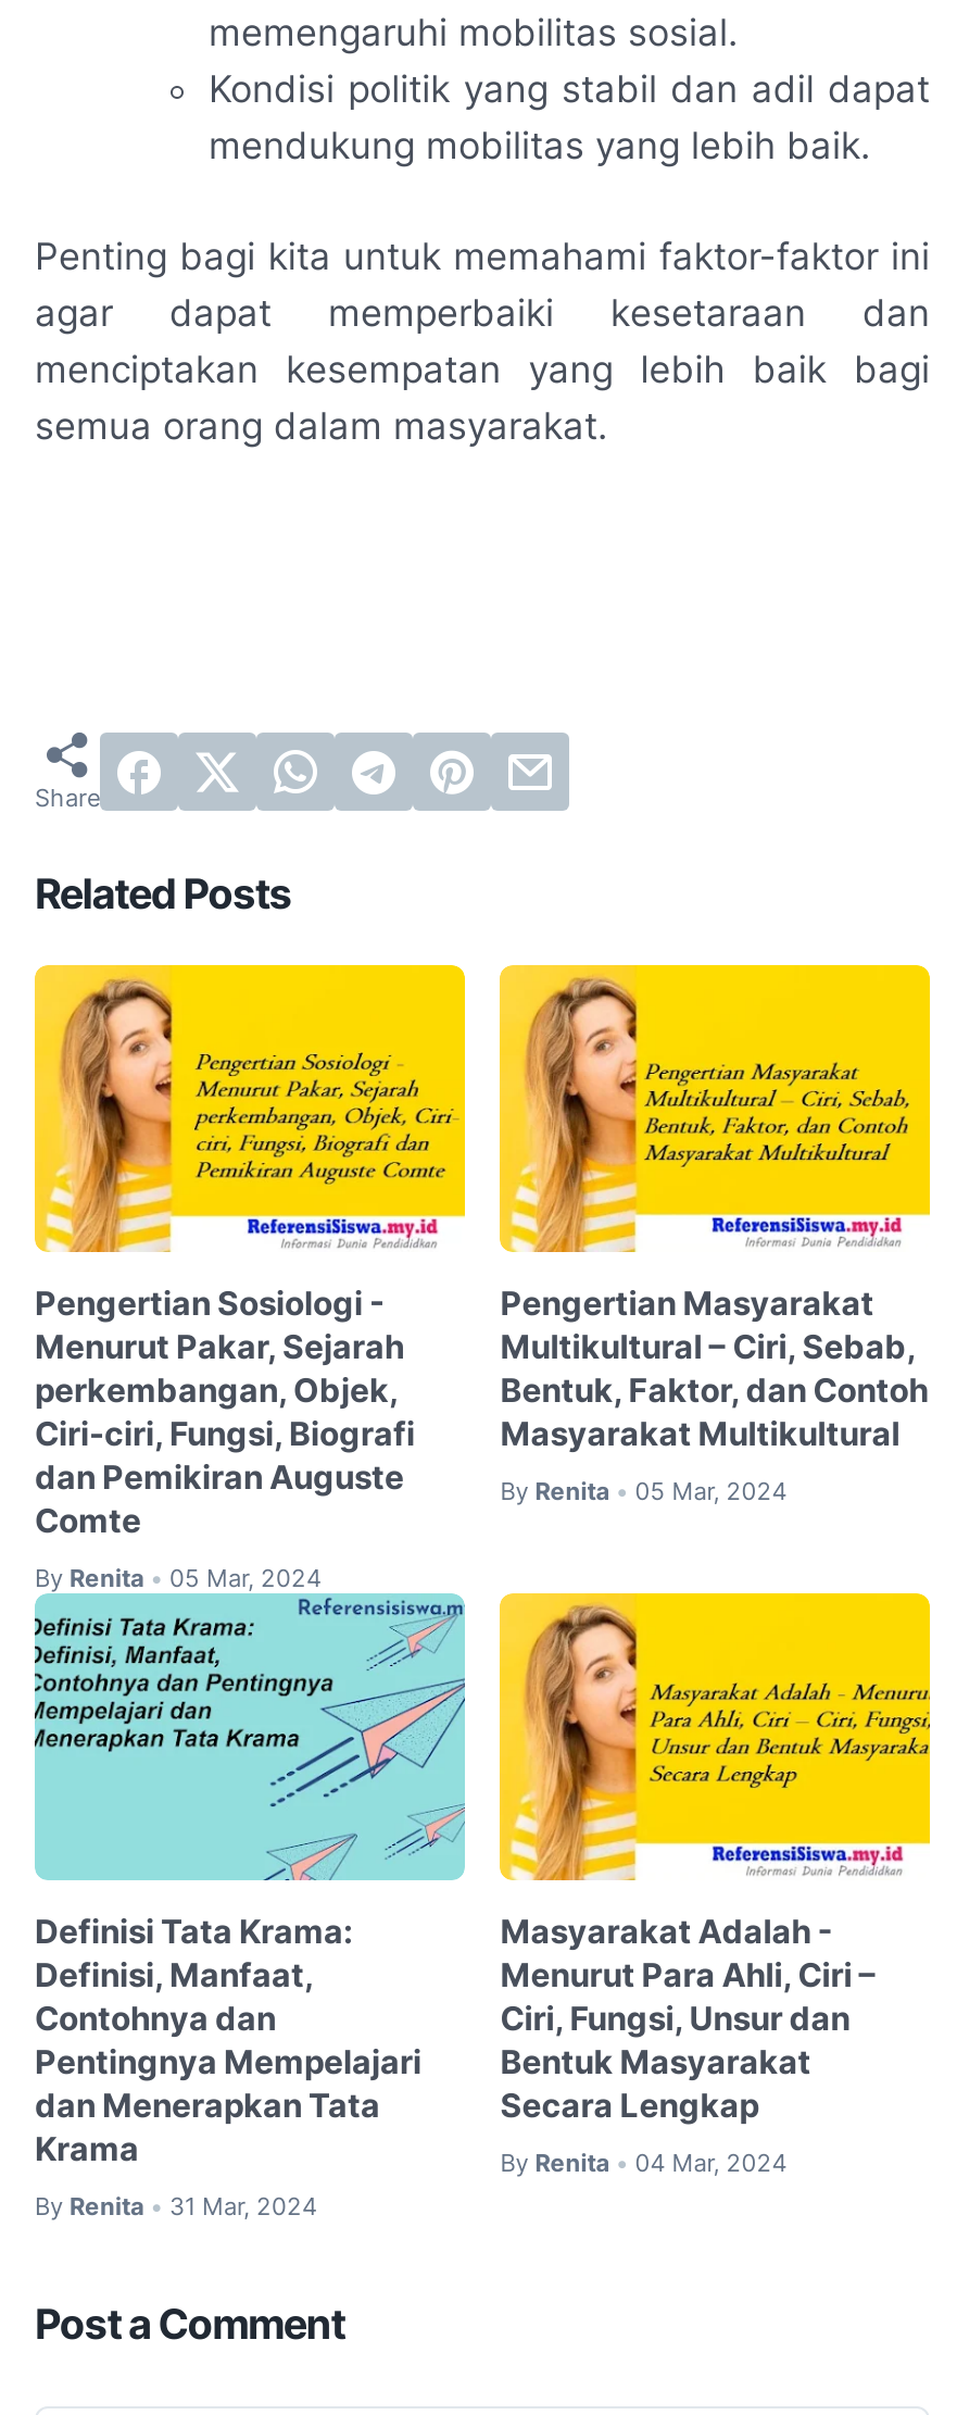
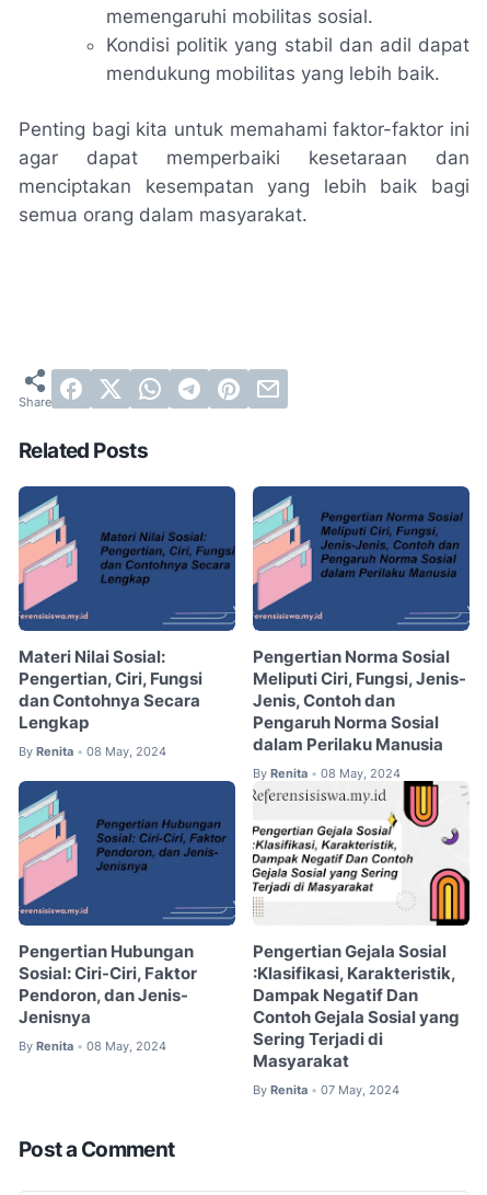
- [image]
- Pengertian Sosiologi -
- Menurut Pakar, Sejarah
- perkembangan, Objek,
- Ciri-ciri, Fungsi, Biografi
- dan Pemikiran Auguste
- Comte
+ [image]
+ Materi Nilai Sosial:
+ Pengertian, Ciri, Fungsi
+ dan Contohnya Secara
+ Lengkap

- [image]
- Pengertian Masyarakat
- Multikultural – Ciri, Sebab,
- Bentuk, Faktor, dan Contoh
- Masyarakat Multikultural
+ [image]
+ Pengertian Norma Sosial
+ Meliputi Ciri, Fungsi, Jenis-
+ Jenis, Contoh dan
+ Pengaruh Norma Sosial
+ dalam Perilaku Manusia

- By Renita • 05 Mar, 2024
+ By Renita • 08 May, 2024

- By Renita • 05 Mar, 2024
+ By Renita • 08 May, 2024

- [image]
- Definisi Tata Krama:
- Definisi, Manfaat,
- Contohnya dan
- Pentingnya Mempelajari
- dan Menerapkan Tata
- Krama
+ [image]
+ Pengertian Hubungan
+ Sosial: Ciri-Ciri, Faktor
+ Pendoron, dan Jenis-
+ Jenisnya

- [image]
- Masyarakat Adalah -
- Menurut Para Ahli, Ciri –
- Ciri, Fungsi, Unsur dan
- Bentuk Masyarakat
- Secara Lengkap
+ [image]
+ Pengertian Gejala Sosial
+ :Klasifikasi, Karakteristik,
+ Dampak Negatif Dan
+ Contoh Gejala Sosial yang
+ Sering Terjadi di
+ Masyarakat

- By Renita • 04 Mar, 2024
+ By Renita • 07 May, 2024

- By Renita • 31 Mar, 2024
+ By Renita • 08 May, 2024
